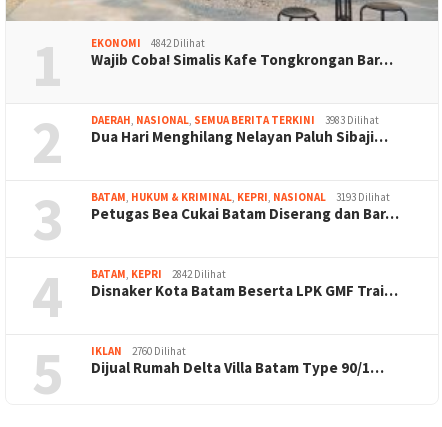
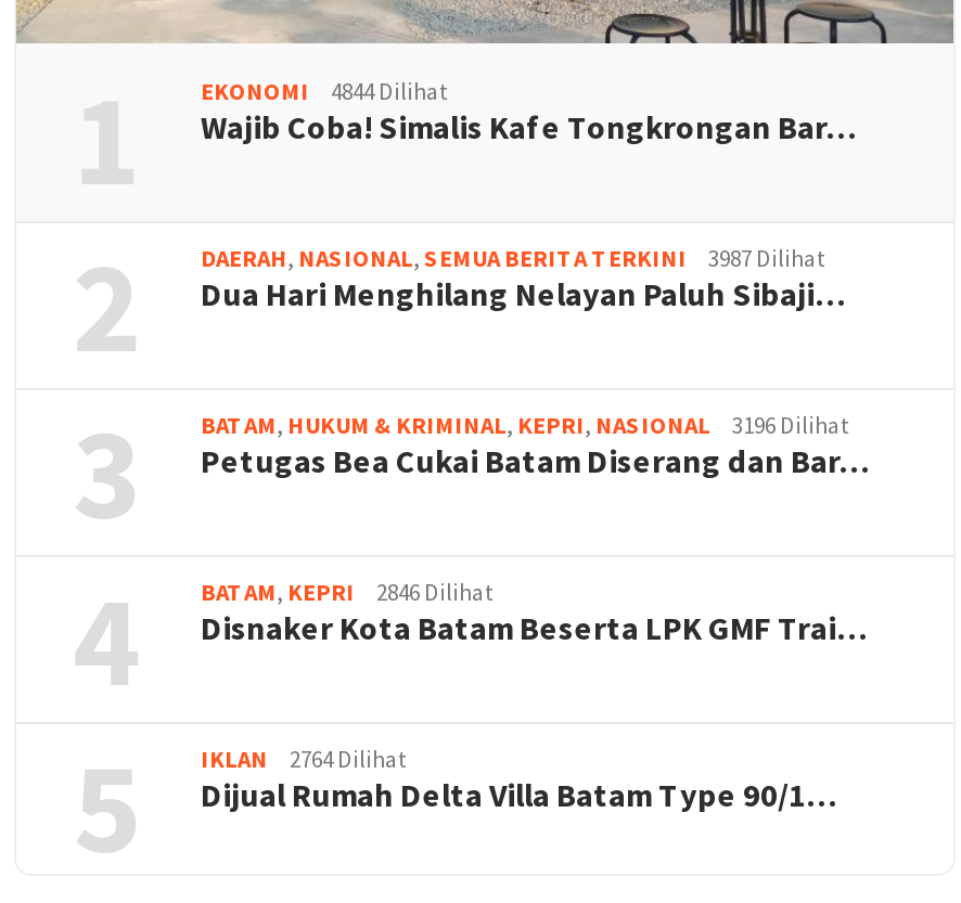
- EKONOMI 4842 Dilihat
+ EKONOMI 4844 Dilihat

- DAERAH, NASIONAL, SEMUA BERITA TERKINI 3983 Dilihat
+ DAERAH, NASIONAL, SEMUA BERITA TERKINI 3987 Dilihat

- BATAM, HUKUM & KRIMINAL, KEPRI, NASIONAL 3193 Dilihat
+ BATAM, HUKUM & KRIMINAL, KEPRI, NASIONAL 3196 Dilihat

- BATAM, KEPRI 2842 Dilihat
+ BATAM, KEPRI 2846 Dilihat

- IKLAN 2760 Dilihat
+ IKLAN 2764 Dilihat
